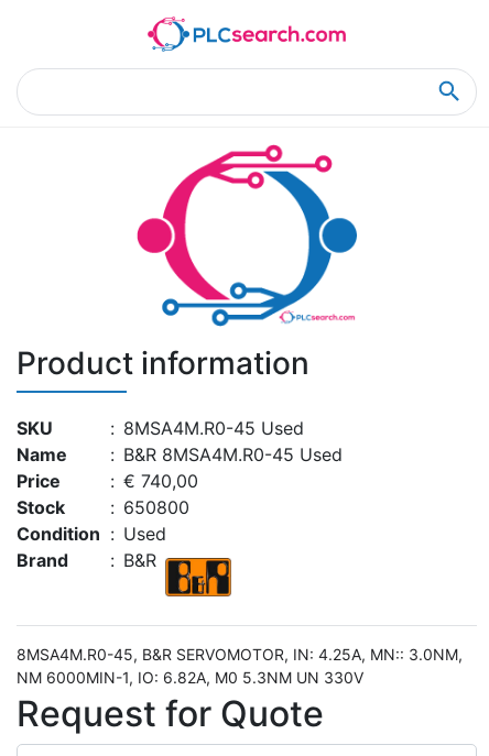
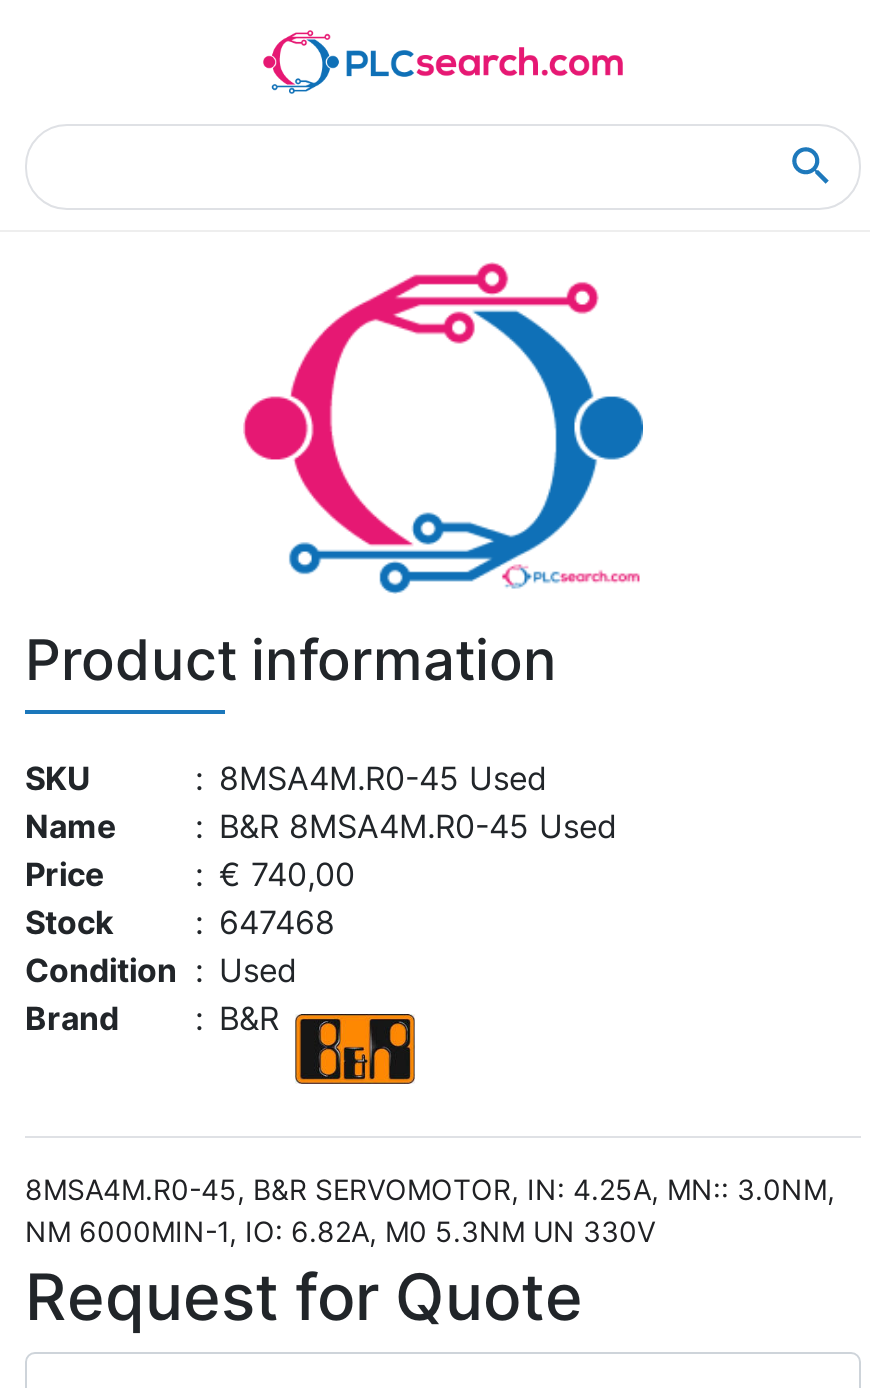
- : 650800
+ : 647468
